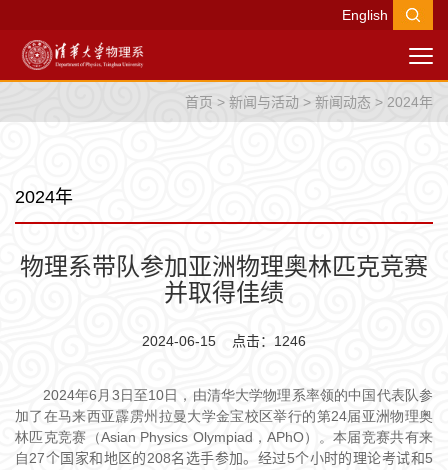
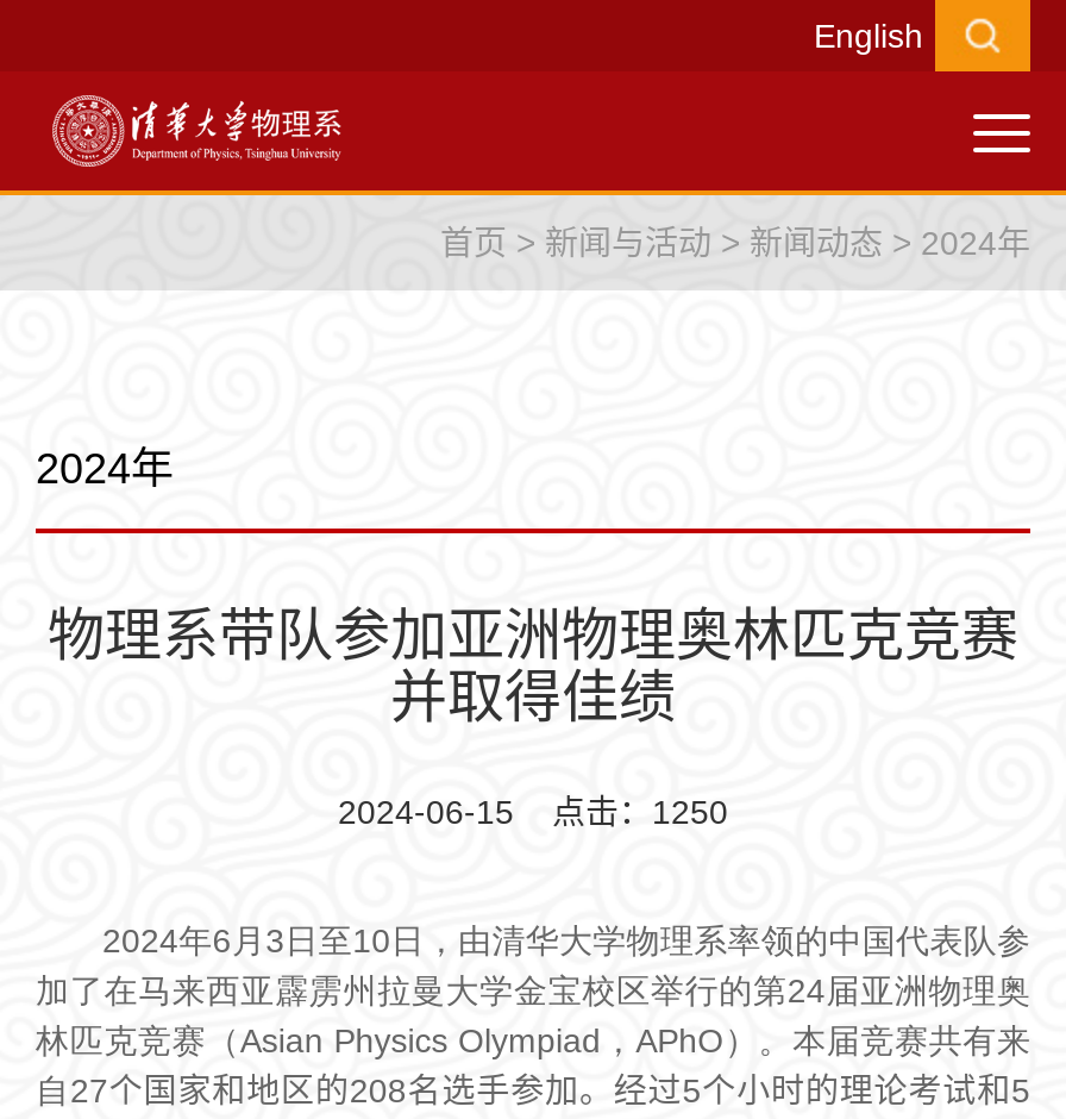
- 2024-06-15 点击：1246
+ 2024-06-15 点击：1250
